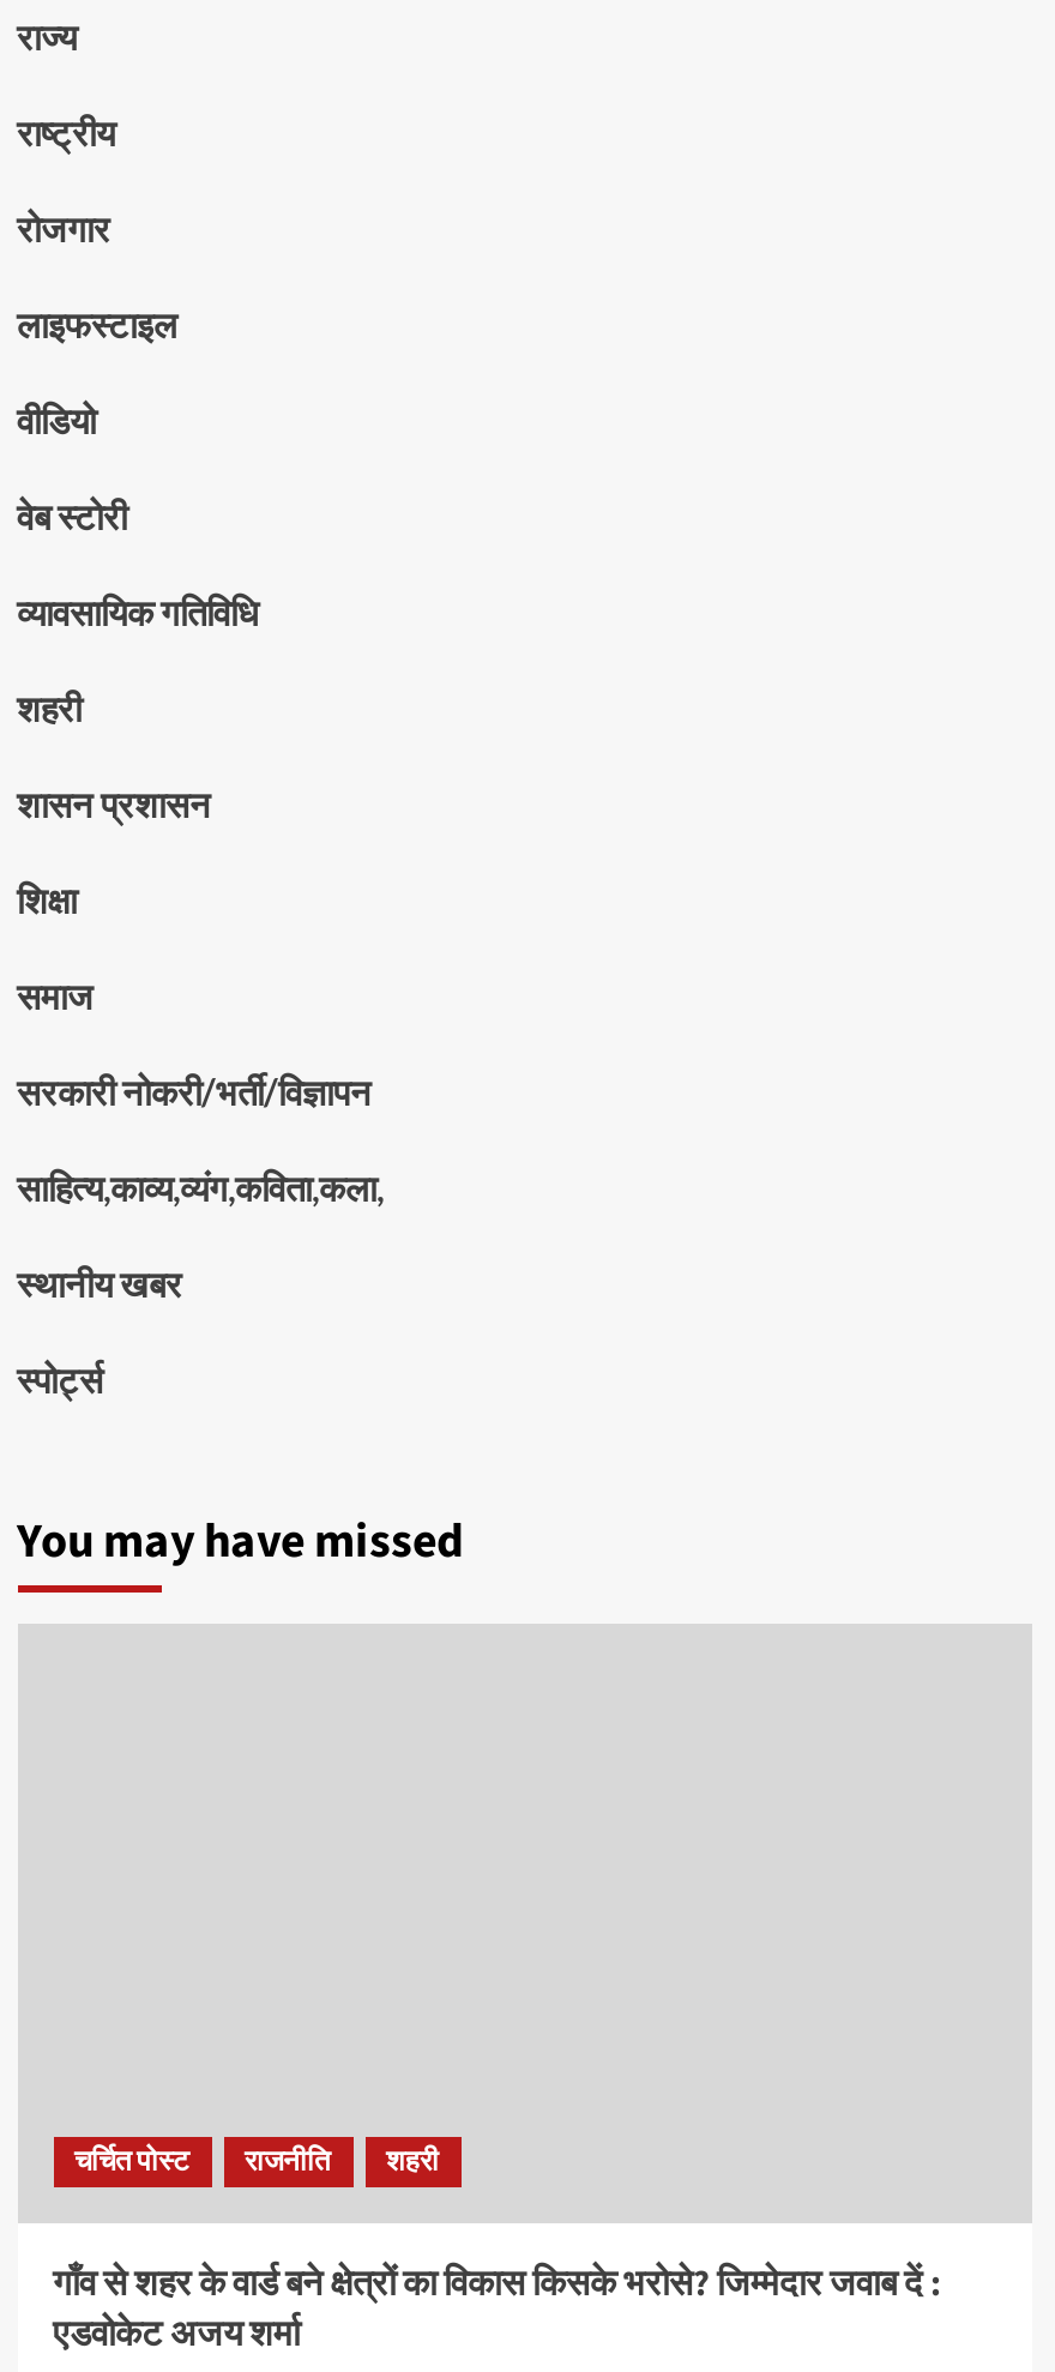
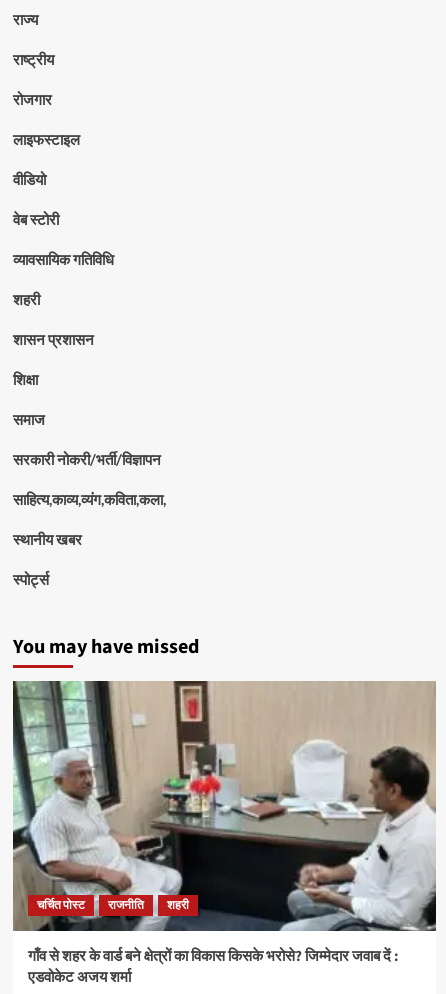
+ [image]
